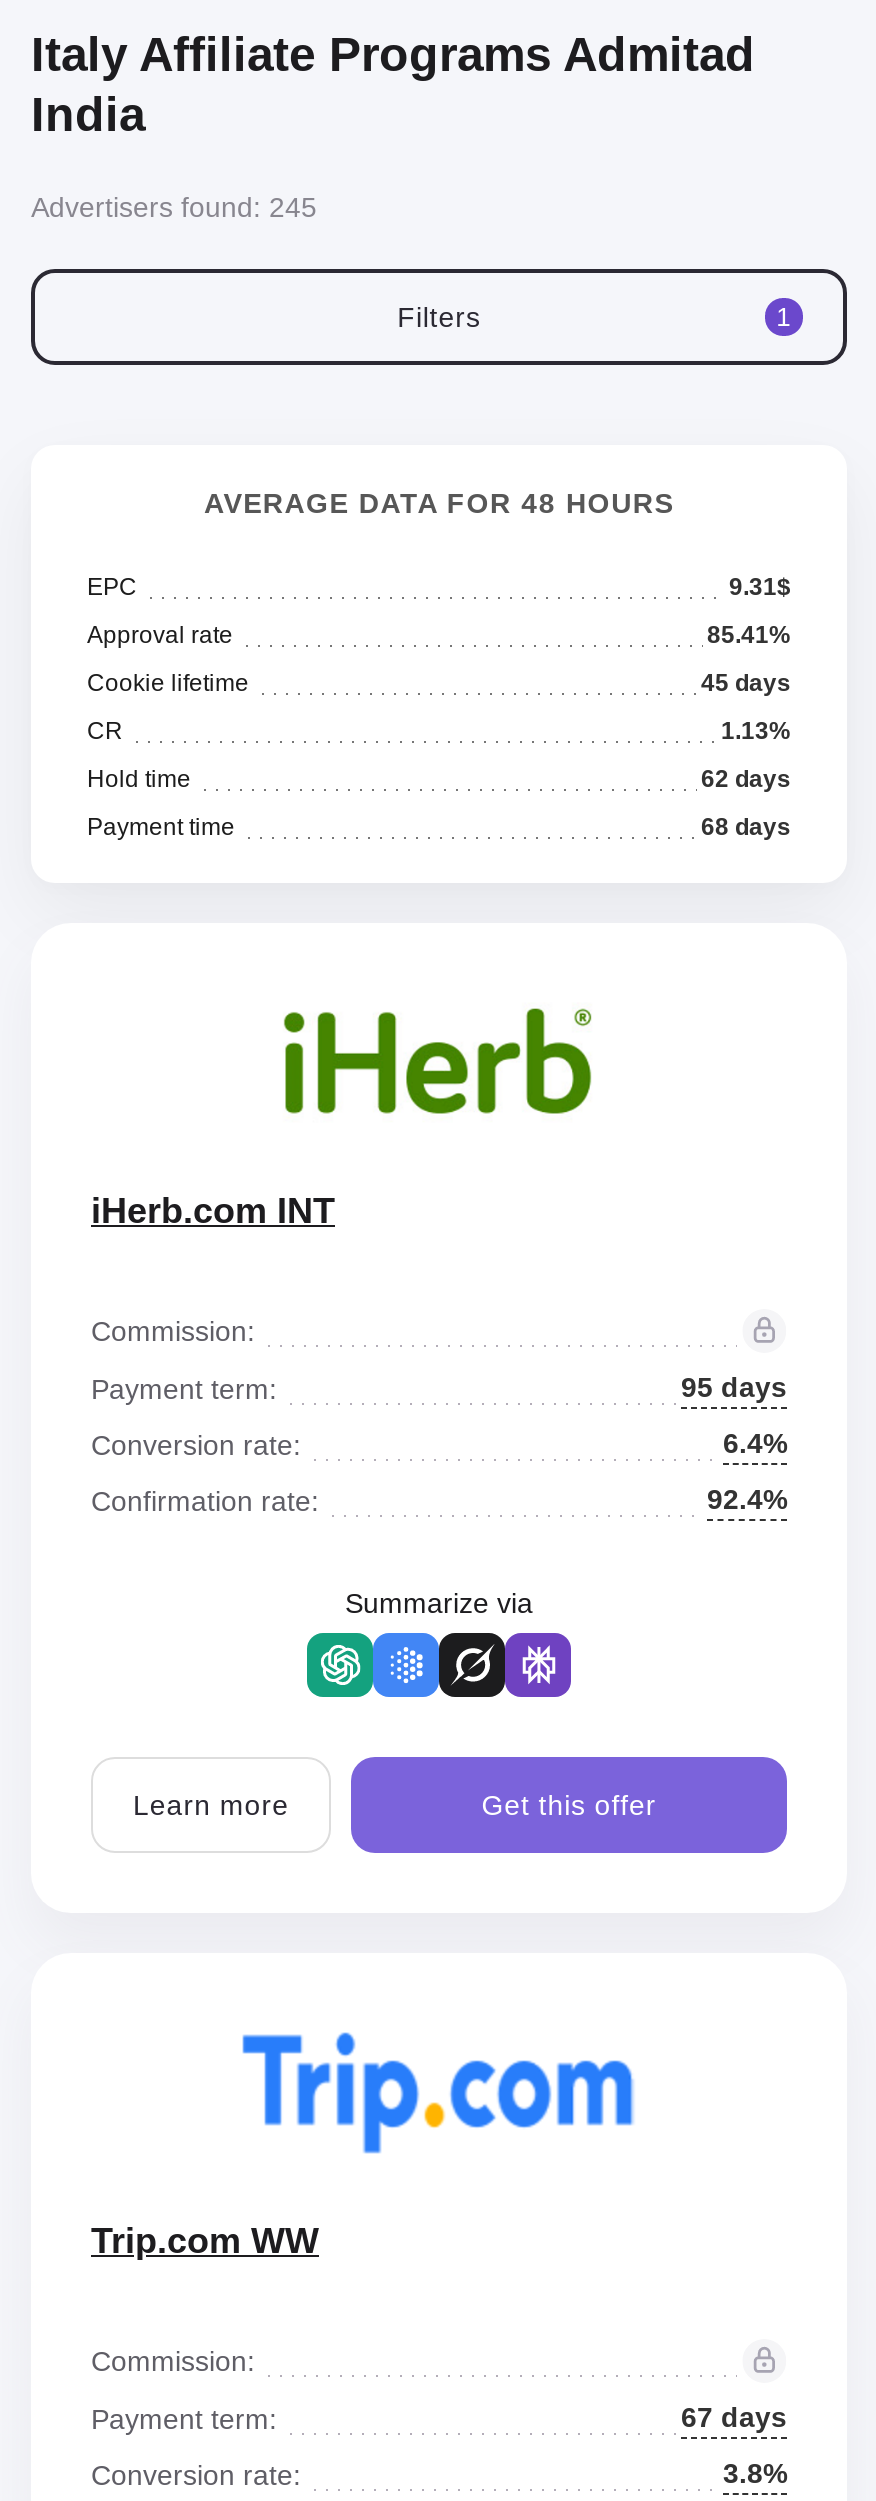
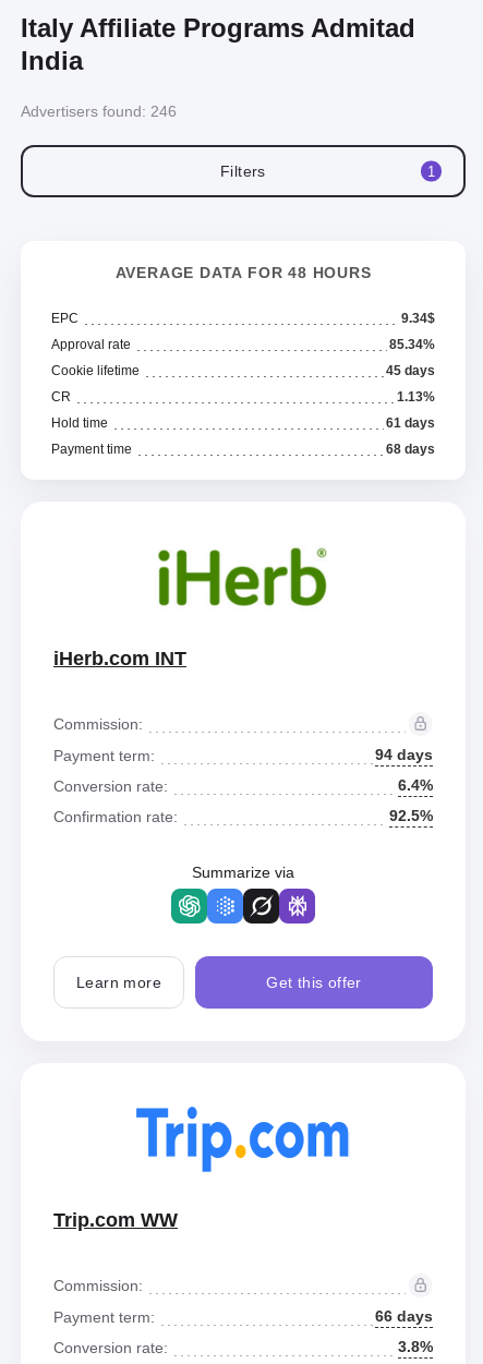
- Advertisers found: 245
+ Advertisers found: 246

- 9.31$
+ 9.34$

- 85.41%
+ 85.34%

- 62 days
+ 61 days

- 95 days
+ 94 days

- 92.4%
+ 92.5%

- 67 days
+ 66 days
